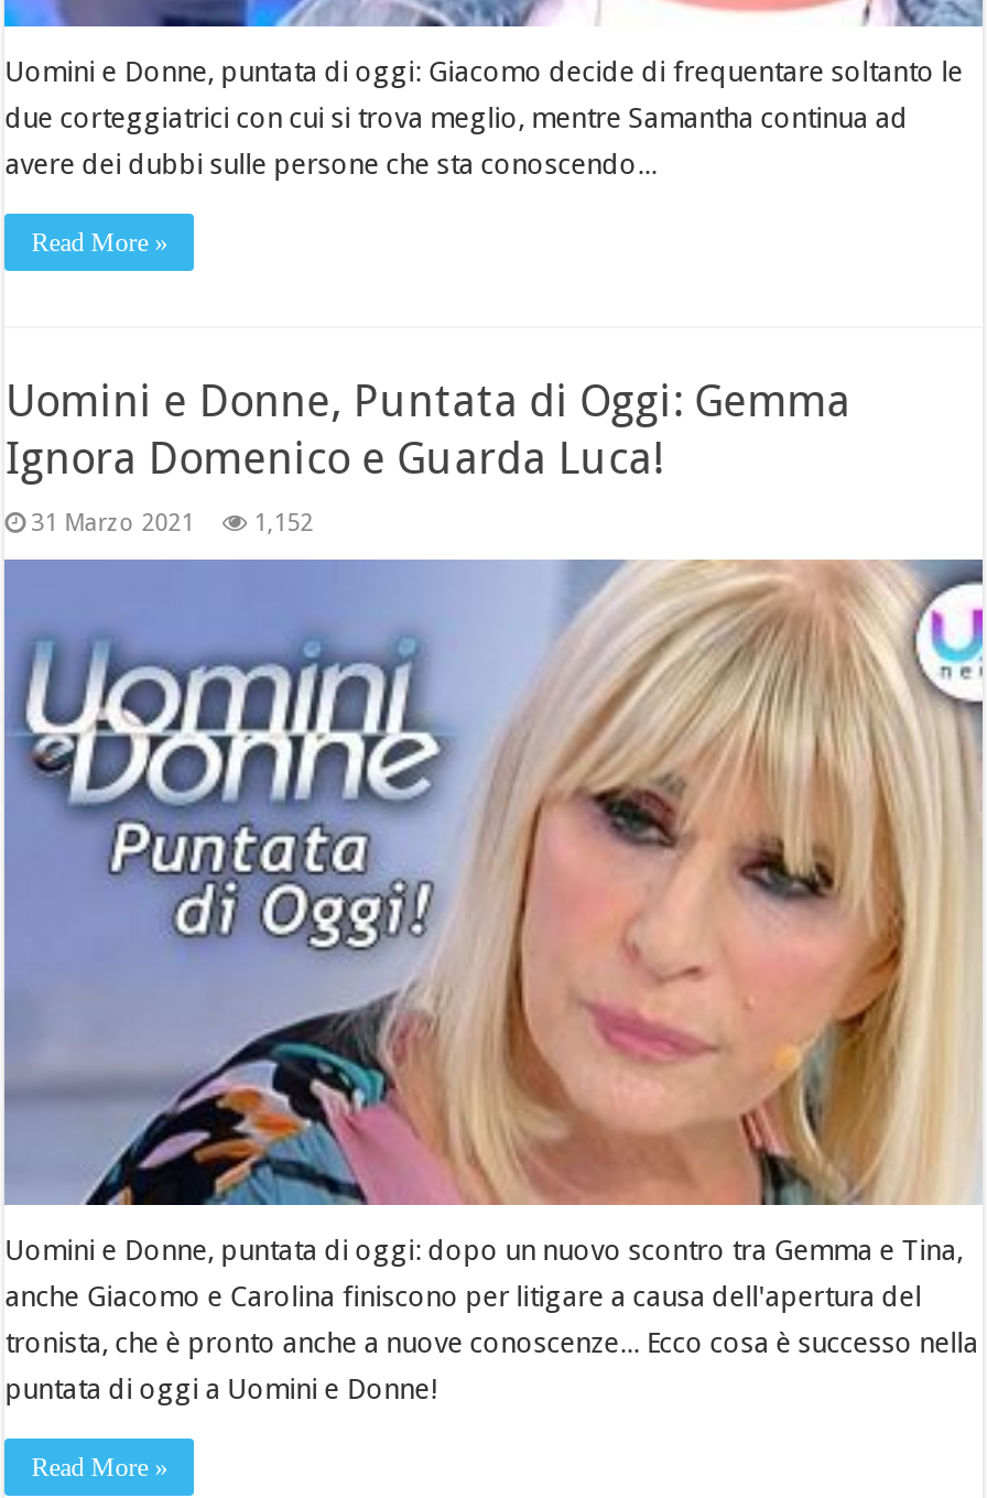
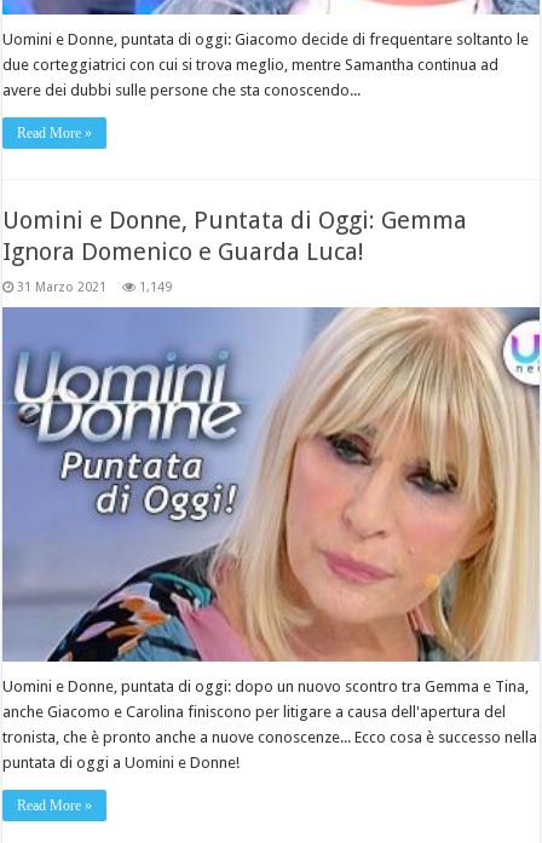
- 1,152
+ 1,149
